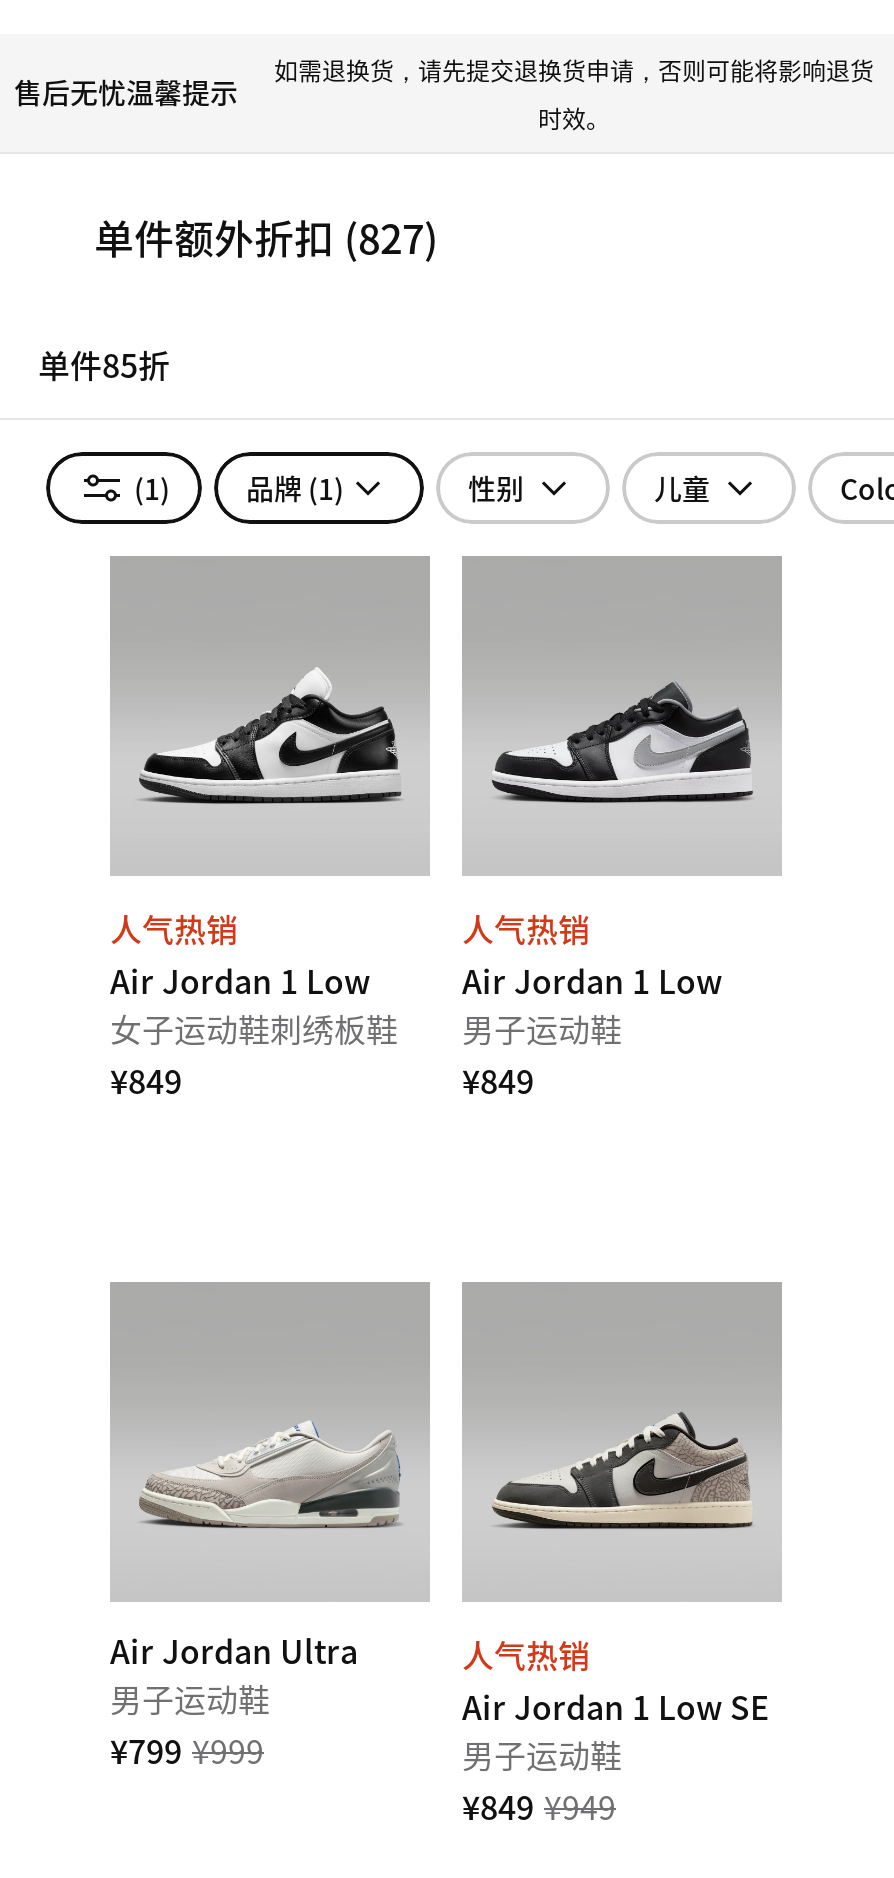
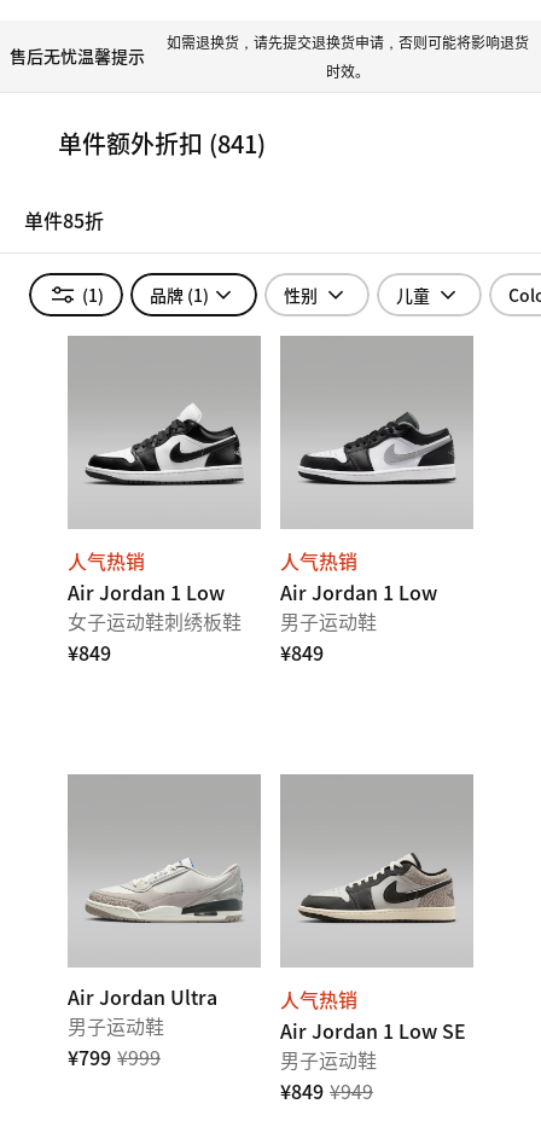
- 单件额外折扣 (827)
+ 单件额外折扣 (841)
